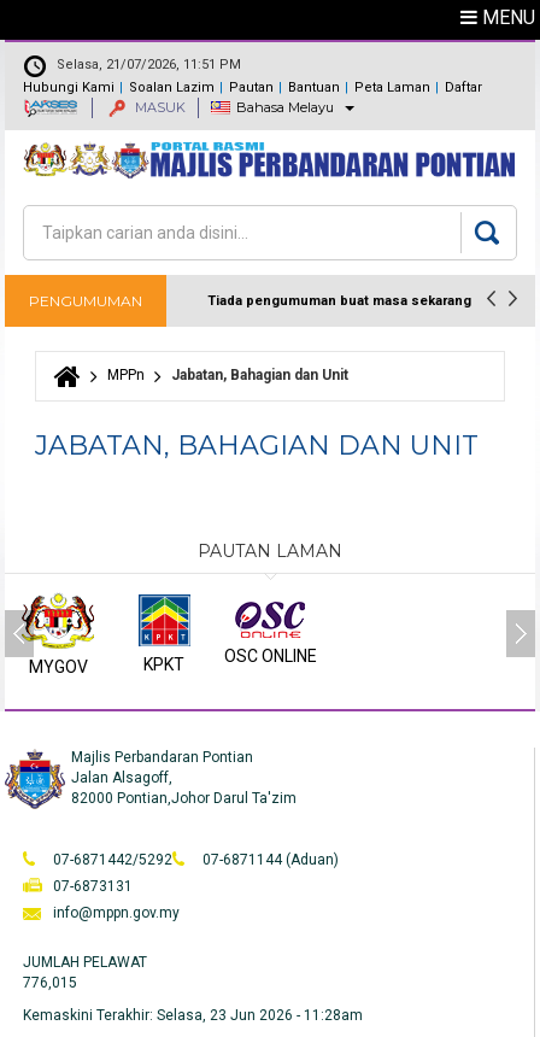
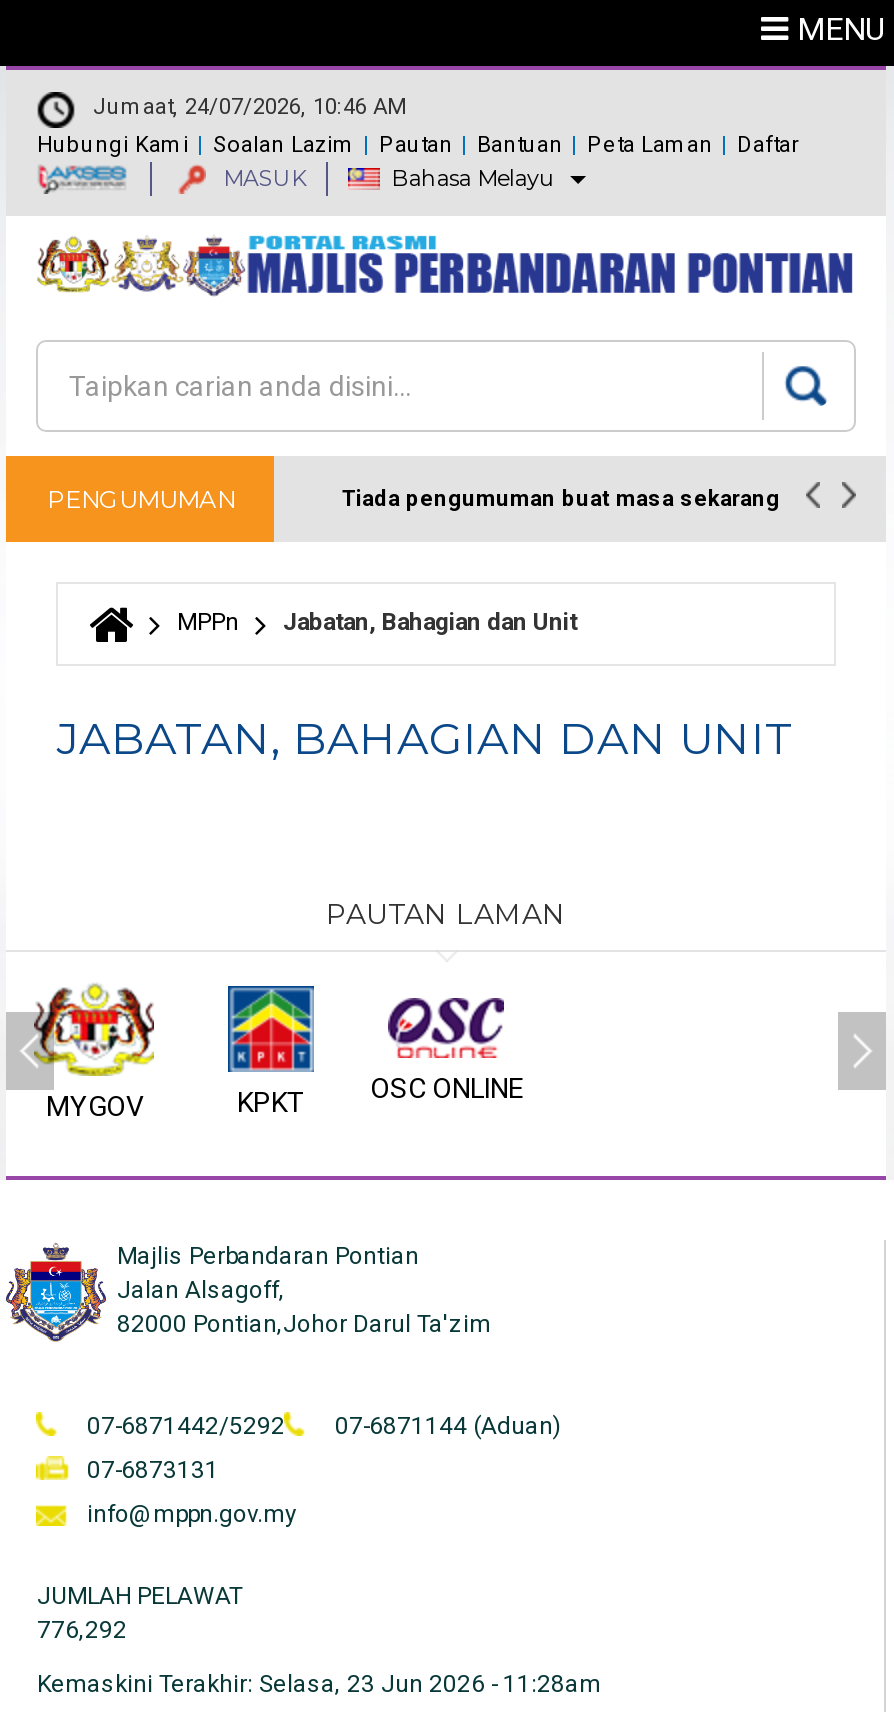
- Selasa, 21/07/2026, 11:51 PM
+ Jumaat, 24/07/2026, 10:46 AM

- 776,015
+ 776,292
